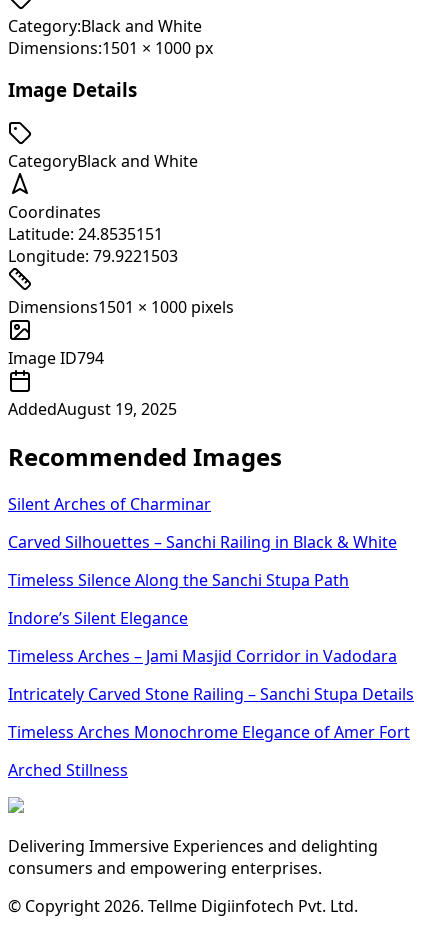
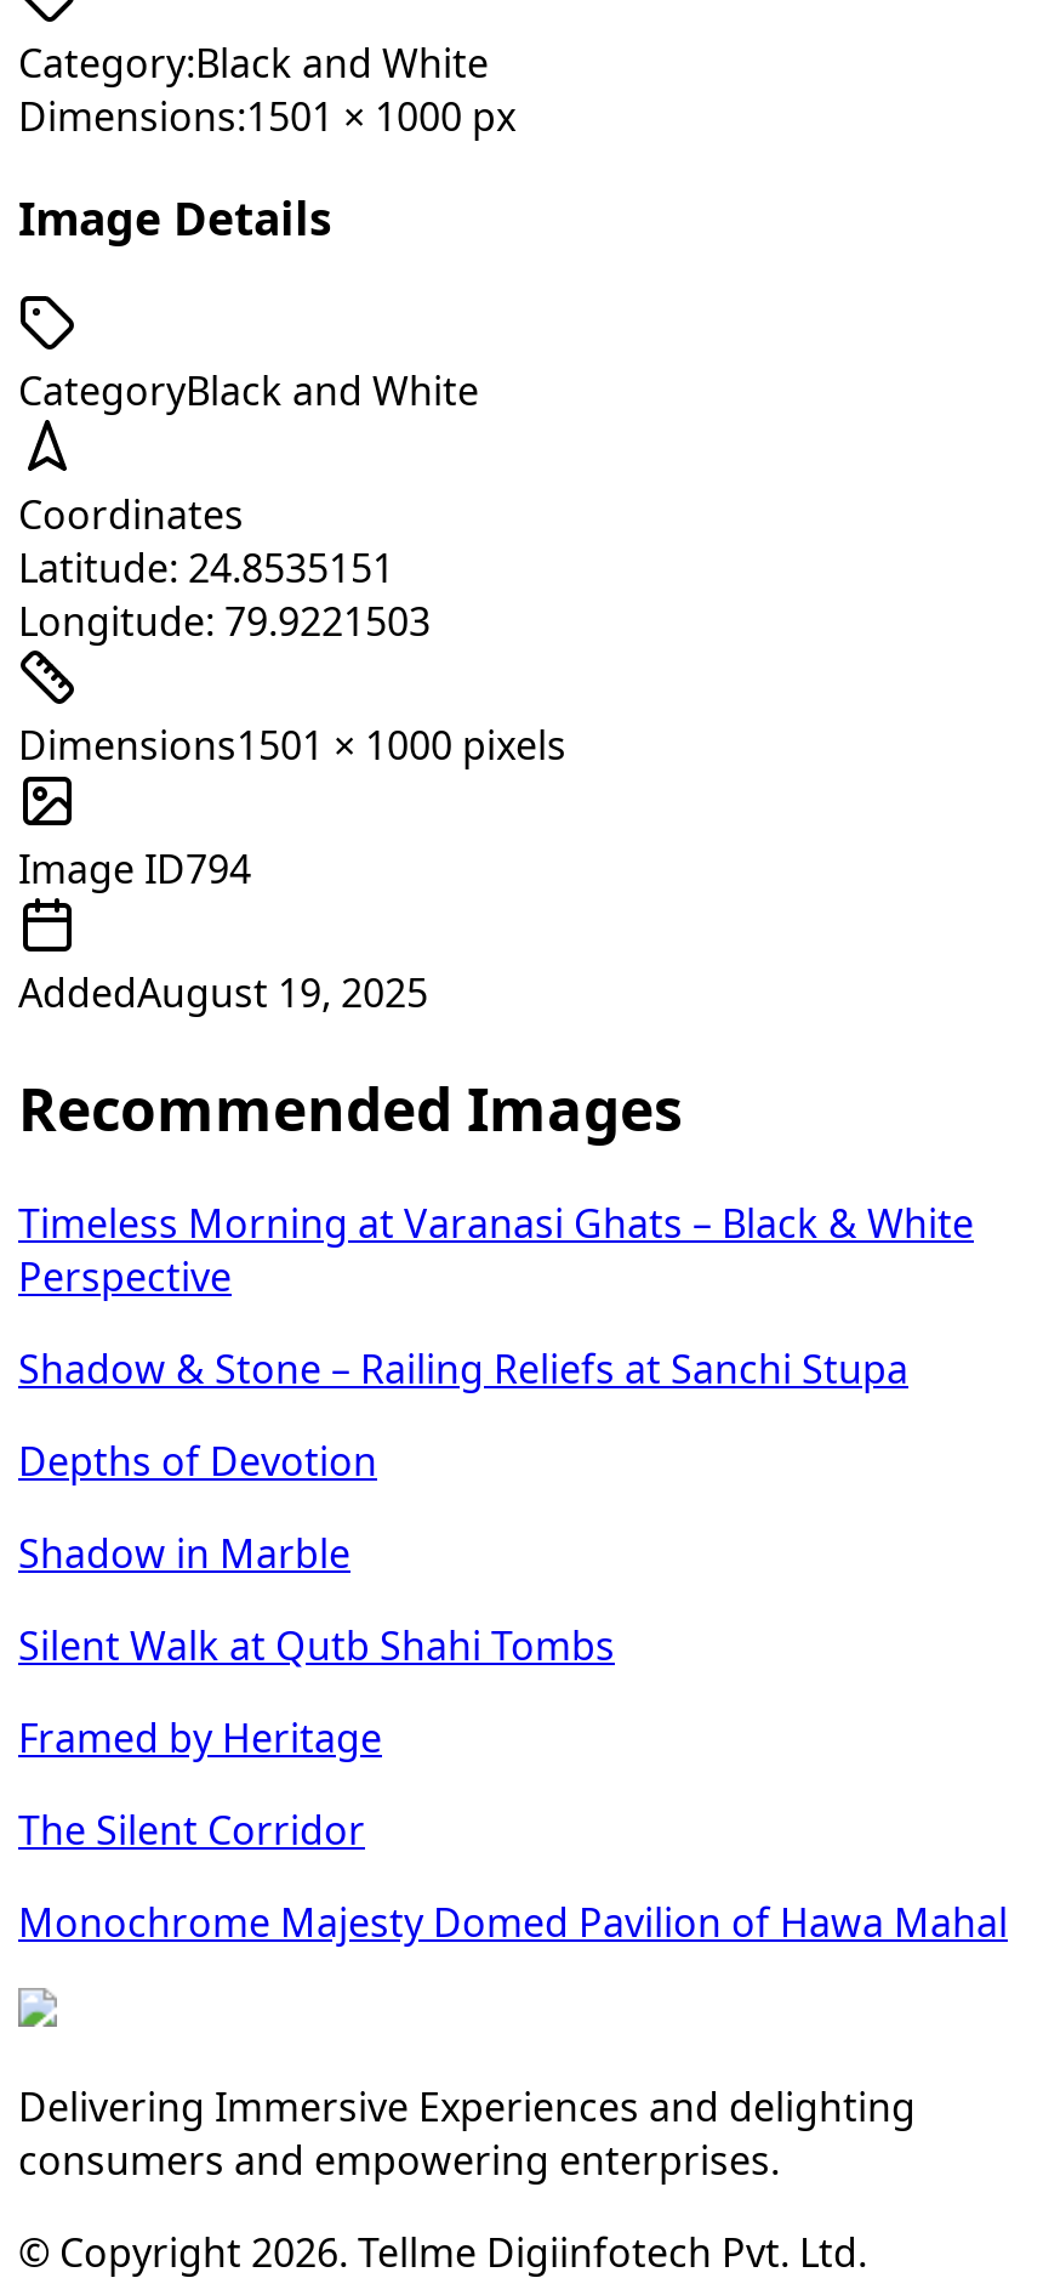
- Silent Arches of Charminar
+ Timeless Morning at Varanasi Ghats – Black & White
+ Perspective

- Carved Silhouettes – Sanchi Railing in Black & White
+ Shadow & Stone – Railing Reliefs at Sanchi Stupa

- Timeless Silence Along the Sanchi Stupa Path
+ Depths of Devotion

- Indore’s Silent Elegance
+ Shadow in Marble

- Timeless Arches – Jami Masjid Corridor in Vadodara
+ Silent Walk at Qutb Shahi Tombs

- Intricately Carved Stone Railing – Sanchi Stupa Details
+ Framed by Heritage

- Timeless Arches Monochrome Elegance of Amer Fort
+ The Silent Corridor

- Arched Stillness
+ Monochrome Majesty Domed Pavilion of Hawa Mahal
